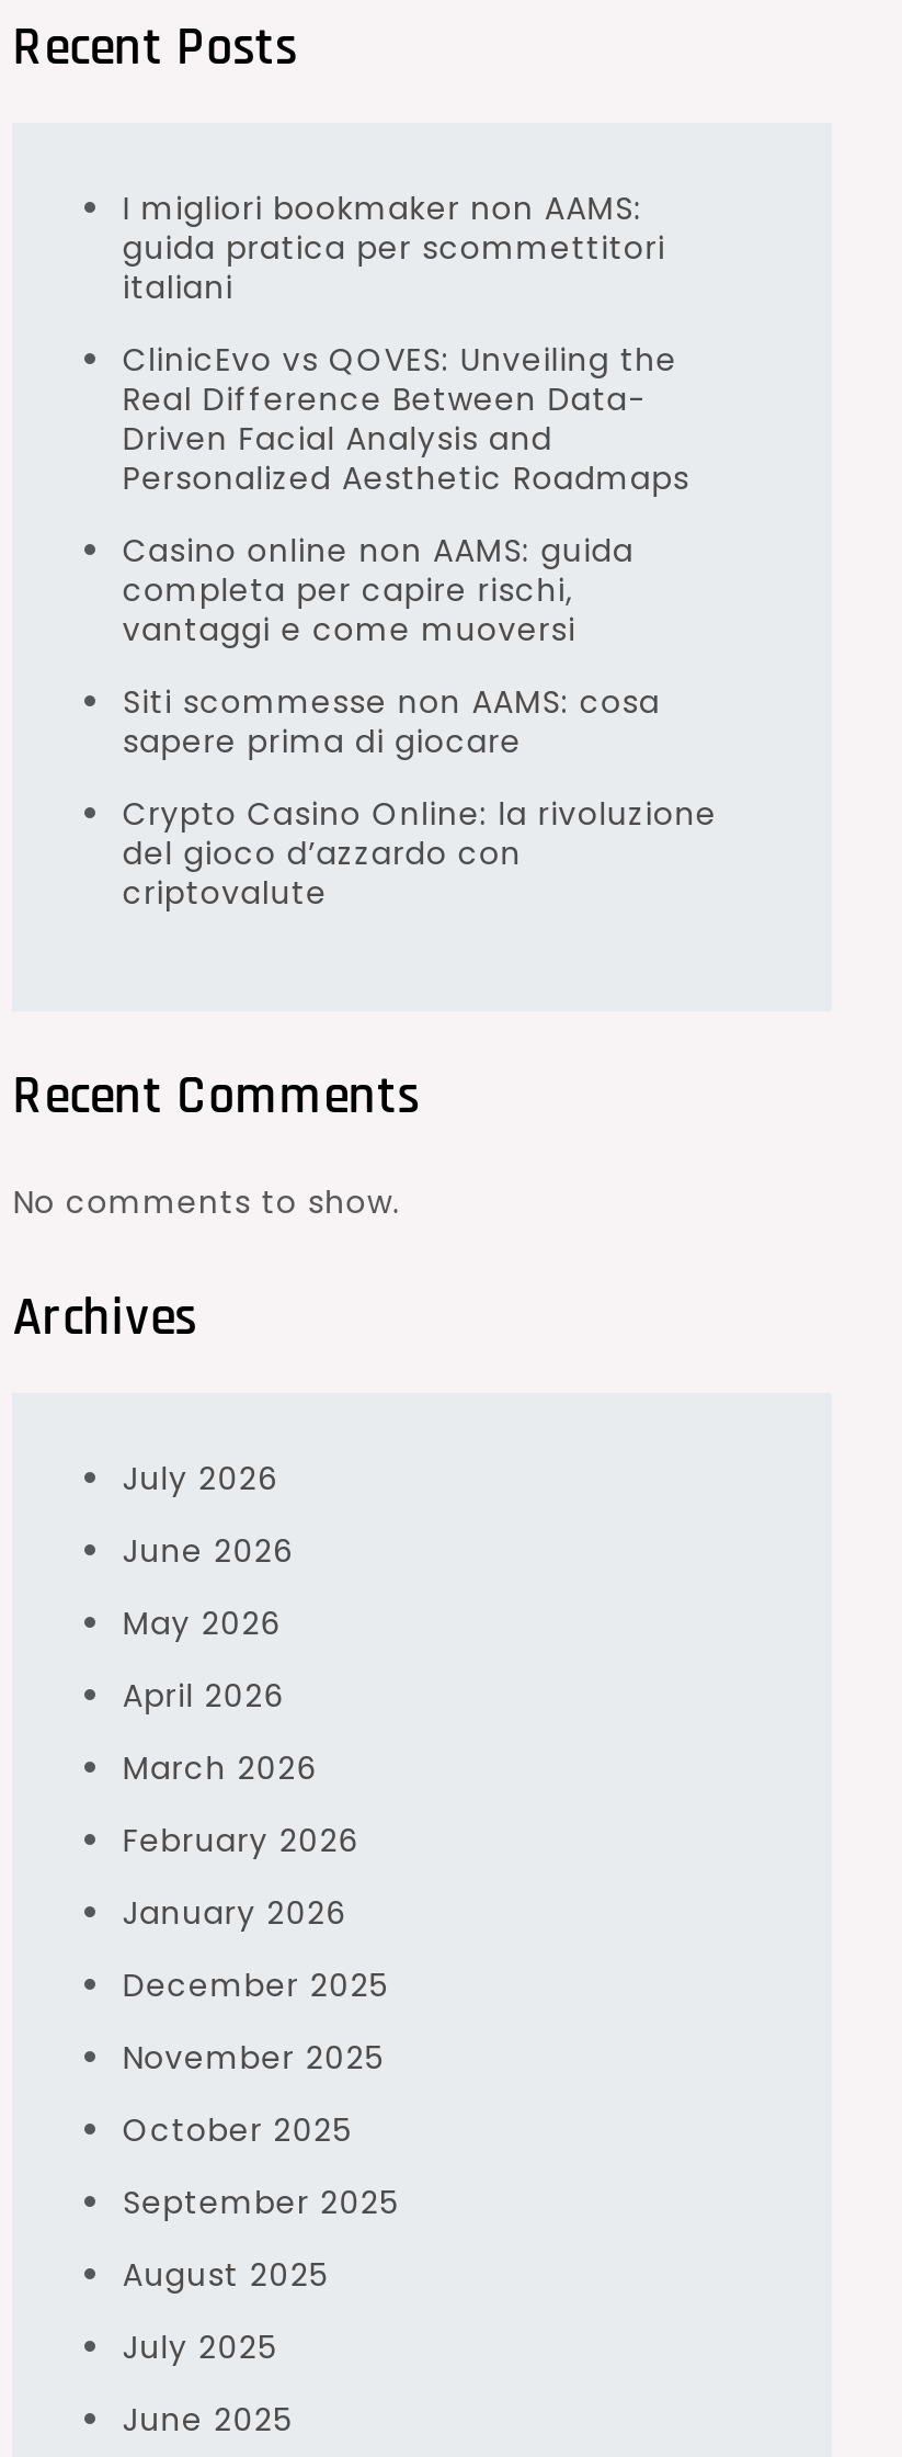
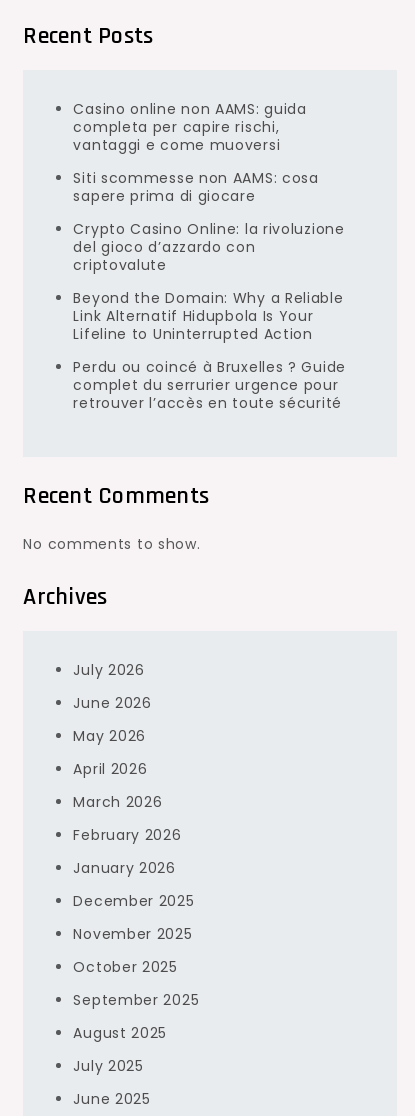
- I migliori bookmaker non AAMS:
- guida pratica per scommettitori
- italiani
- ClinicEvo vs QOVES: Unveiling the
- Real Difference Between Data-
- Driven Facial Analysis and
- Personalized Aesthetic Roadmaps

moved up: Casino online non AAMS: guida | completa per capire rischi, | vantaggi e come muoversi | Siti scommesse non AAMS: cosa | sapere prima di giocare | Crypto Casino Online: la rivoluzione | del gioco d’azzardo con | criptovalute

+ Beyond the Domain: Why a Reliable
+ Link Alternatif Hidupbola Is Your
+ Lifeline to Uninterrupted Action
+ Perdu ou coincé à Bruxelles ? Guide
+ complet du serrurier urgence pour
+ retrouver l’accès en toute sécurité
